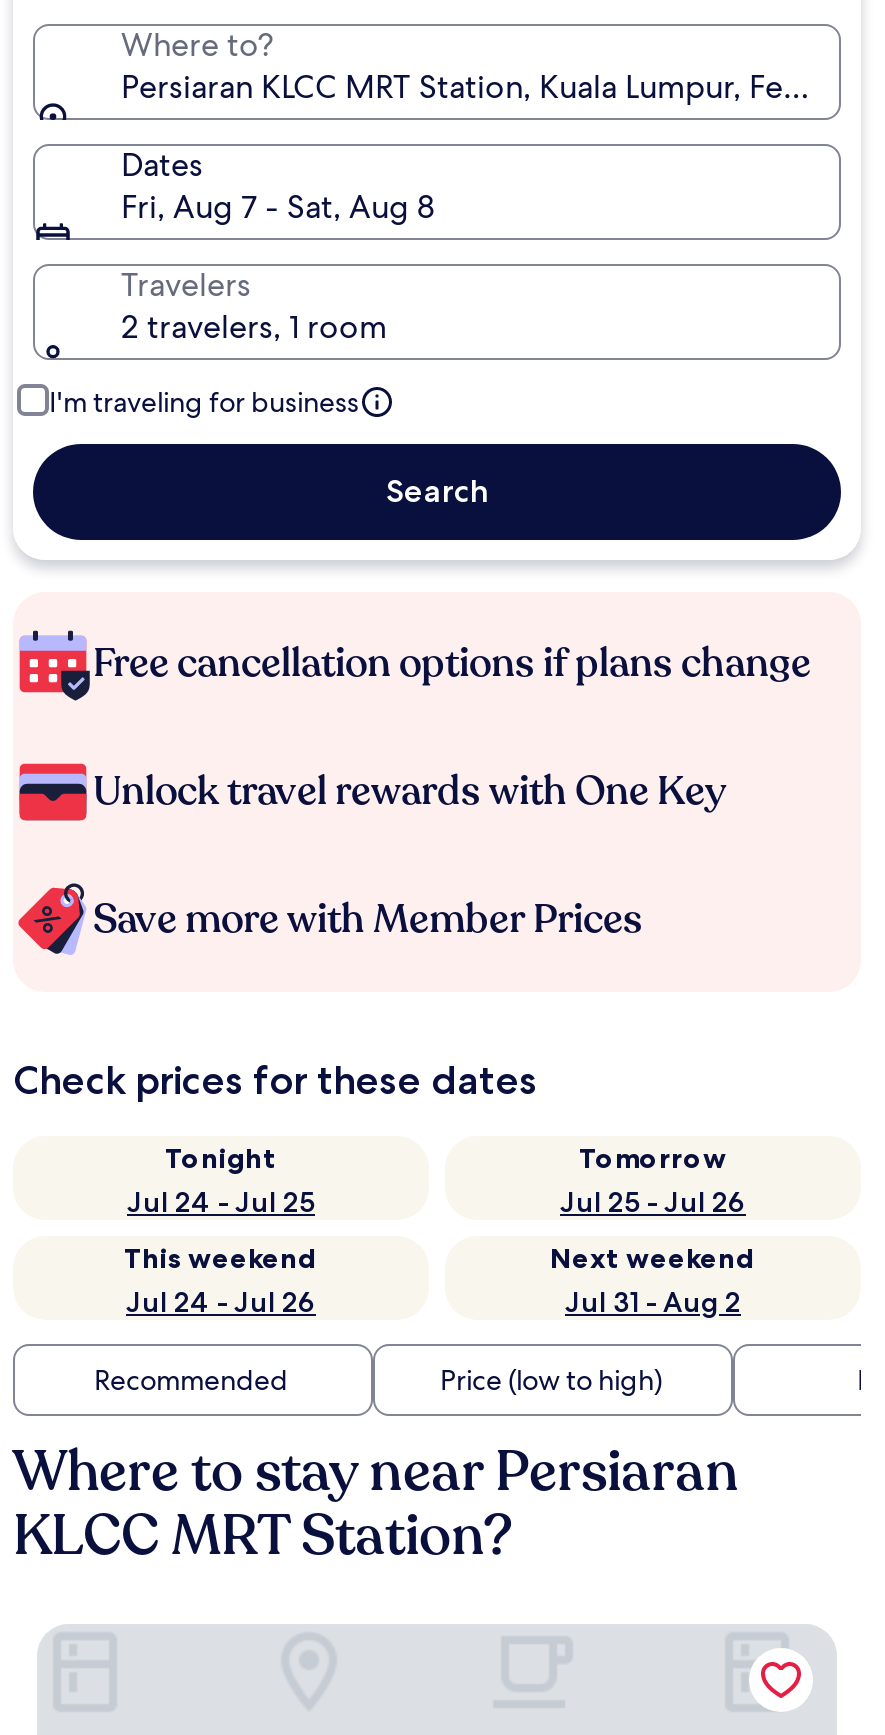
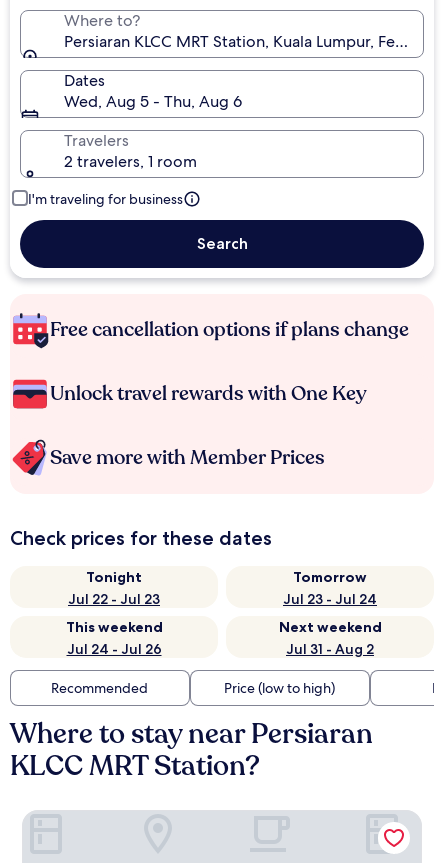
- Fri, Aug 7 - Sat, Aug 8
+ Wed, Aug 5 - Thu, Aug 6

- Jul 24 - Jul 25
+ Jul 22 - Jul 23

- Jul 25 - Jul 26
+ Jul 23 - Jul 24
